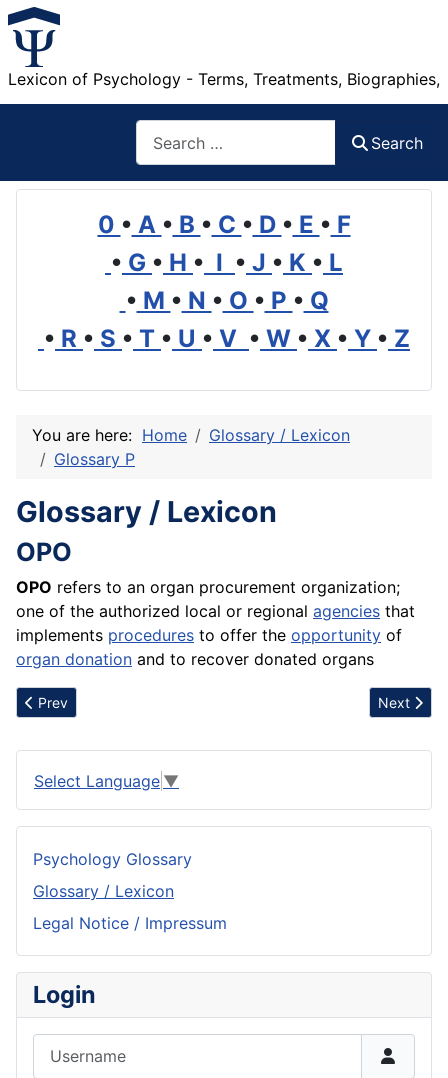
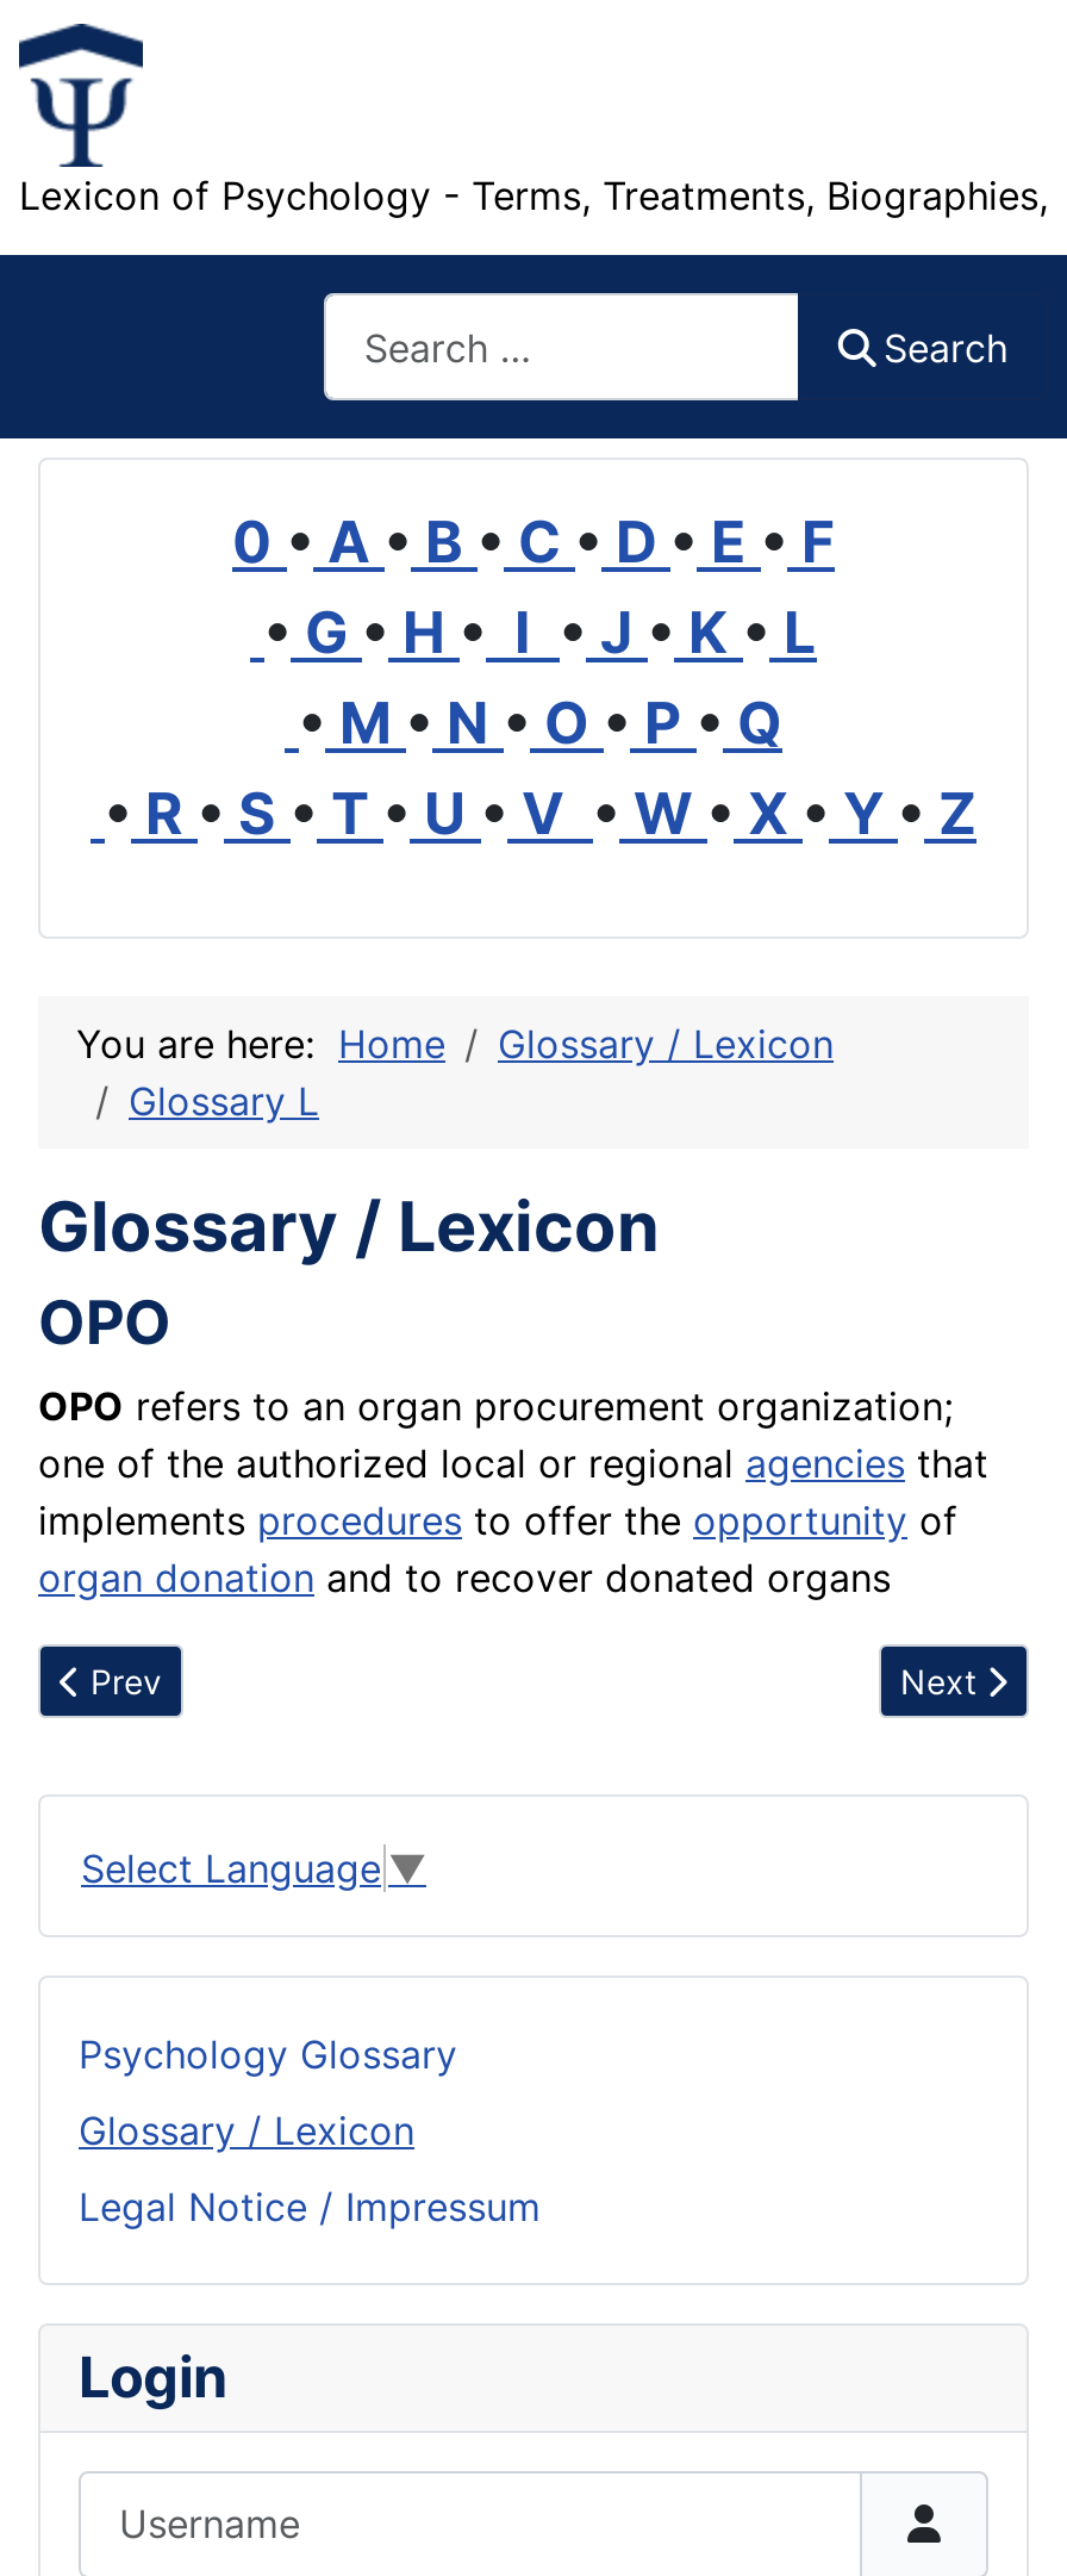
- Glossary P
+ Glossary L
